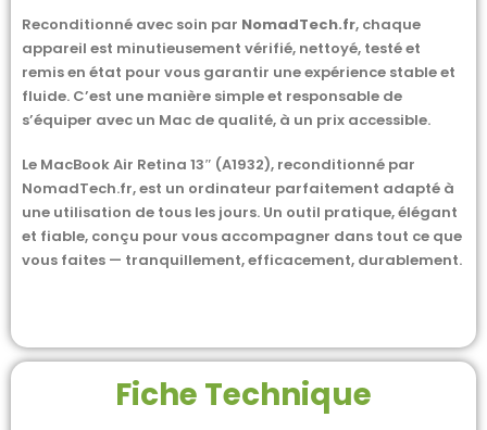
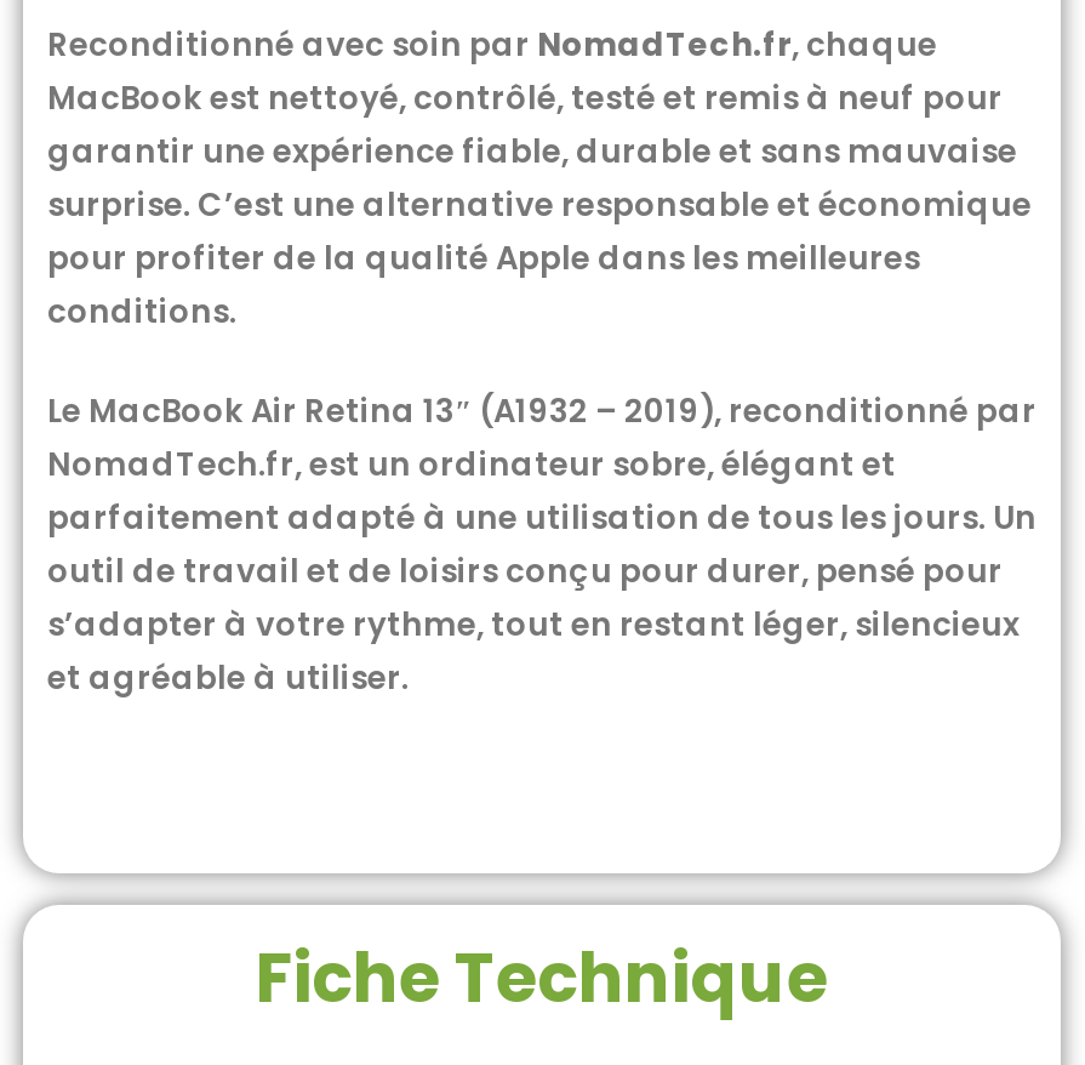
- appareil est minutieusement vérifié, nettoyé, testé et
- remis en état pour vous garantir une expérience stable et
- fluide. C’est une manière simple et responsable de
- s’équiper avec un Mac de qualité, à un prix accessible.
+ MacBook est nettoyé, contrôlé, testé et remis à neuf pour
+ garantir une expérience fiable, durable et sans mauvaise
+ surprise. C’est une alternative responsable et économique
+ pour profiter de la qualité Apple dans les meilleures
+ conditions.

- Le MacBook Air Retina 13″ (A1932), reconditionné par
- NomadTech.fr, est un ordinateur parfaitement adapté à
- une utilisation de tous les jours. Un outil pratique, élégant
- et fiable, conçu pour vous accompagner dans tout ce que
- vous faites — tranquillement, efficacement, durablement.
+ Le MacBook Air Retina 13″ (A1932 – 2019), reconditionné par
+ NomadTech.fr, est un ordinateur sobre, élégant et
+ parfaitement adapté à une utilisation de tous les jours. Un
+ outil de travail et de loisirs conçu pour durer, pensé pour
+ s’adapter à votre rythme, tout en restant léger, silencieux
+ et agréable à utiliser.
